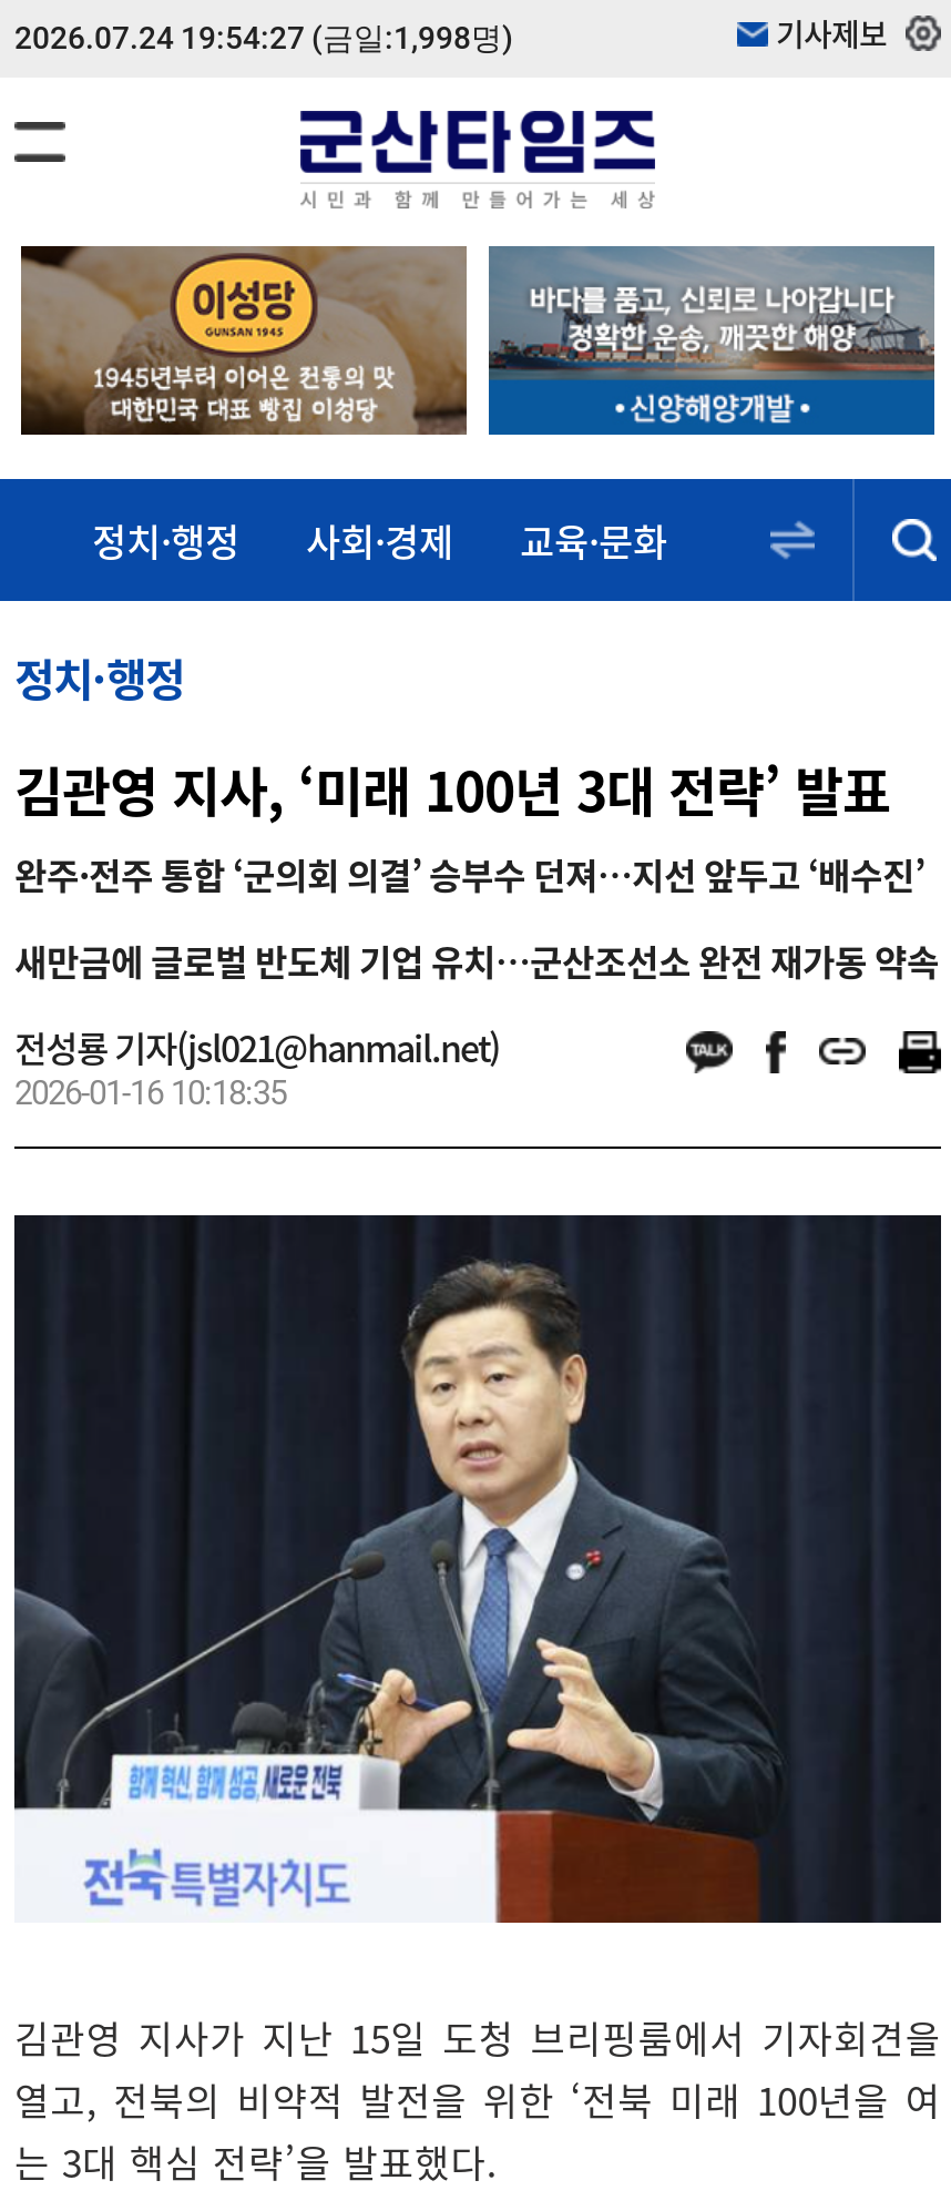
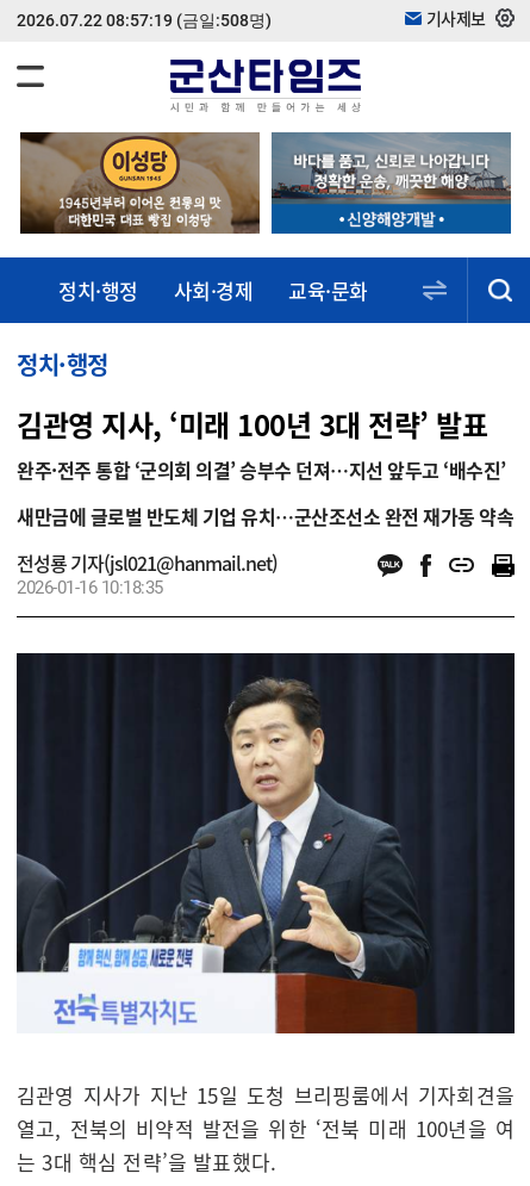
- 2026.07.24 19:54:27 (금일:1,998명)
+ 2026.07.22 08:57:19 (금일:508명)
